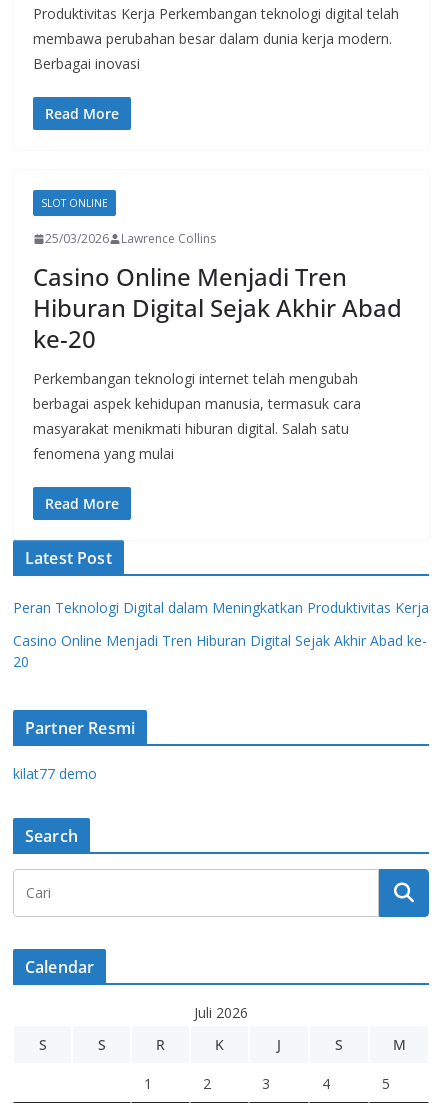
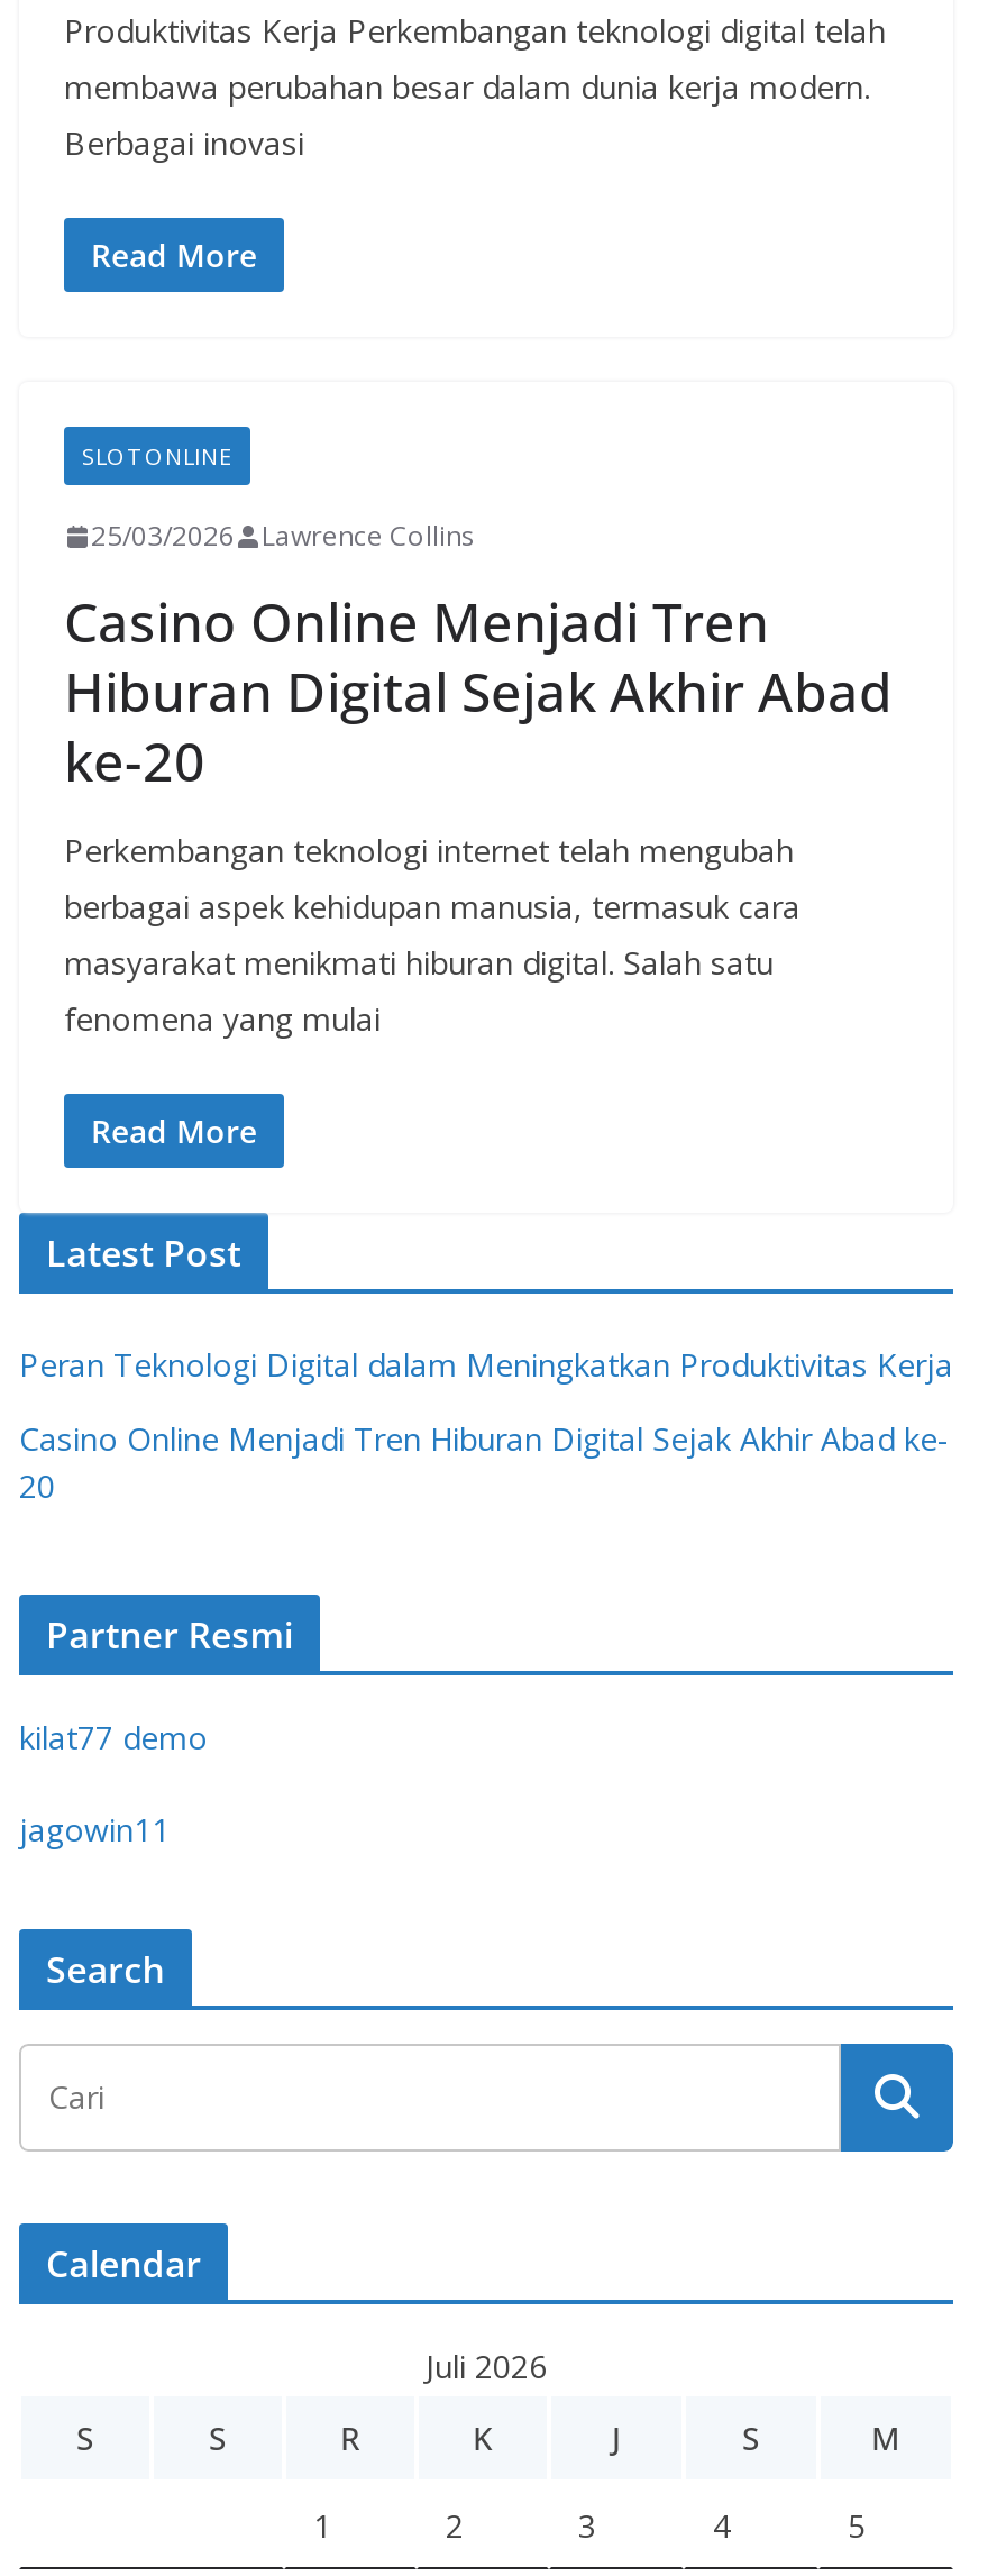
+ jagowin11
